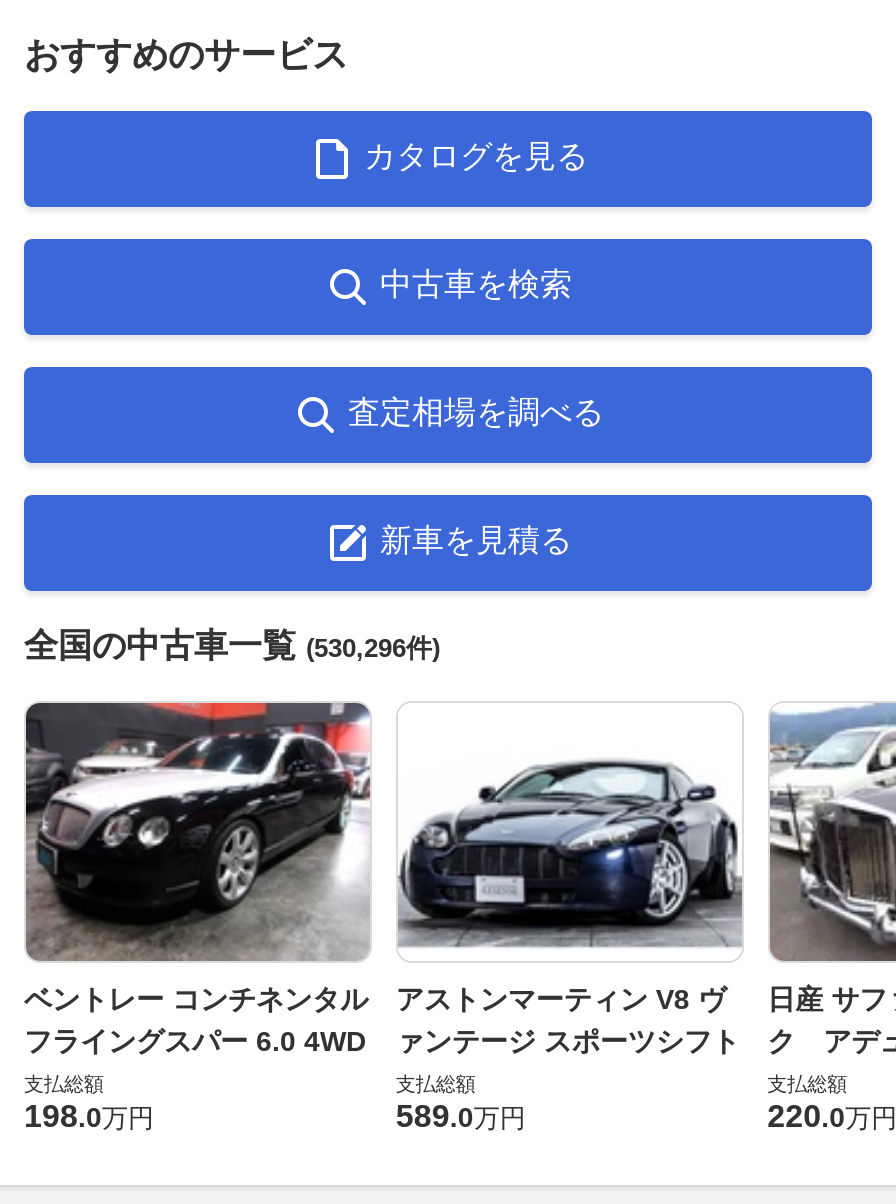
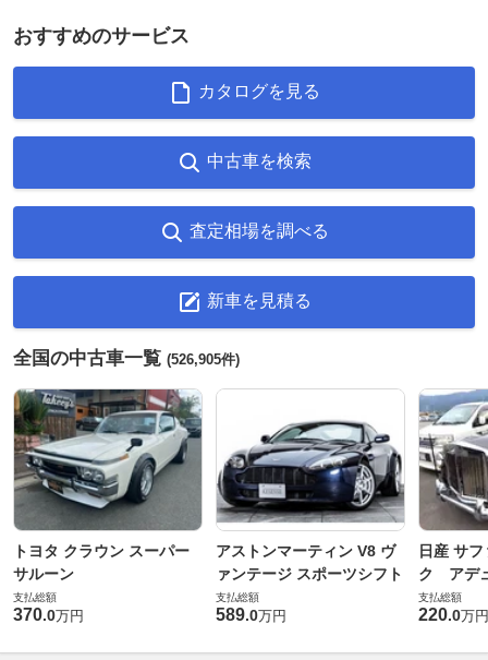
- 全国の中古車一覧(530,296件)
+ 全国の中古車一覧(526,905件)

- [image]
- ベントレー コンチネンタル
- フライングスパー 6.0 4WD
+ [image]
+ トヨタ クラウン スーパー
+ サルーン

- 198.0万円
+ 370.0万円
